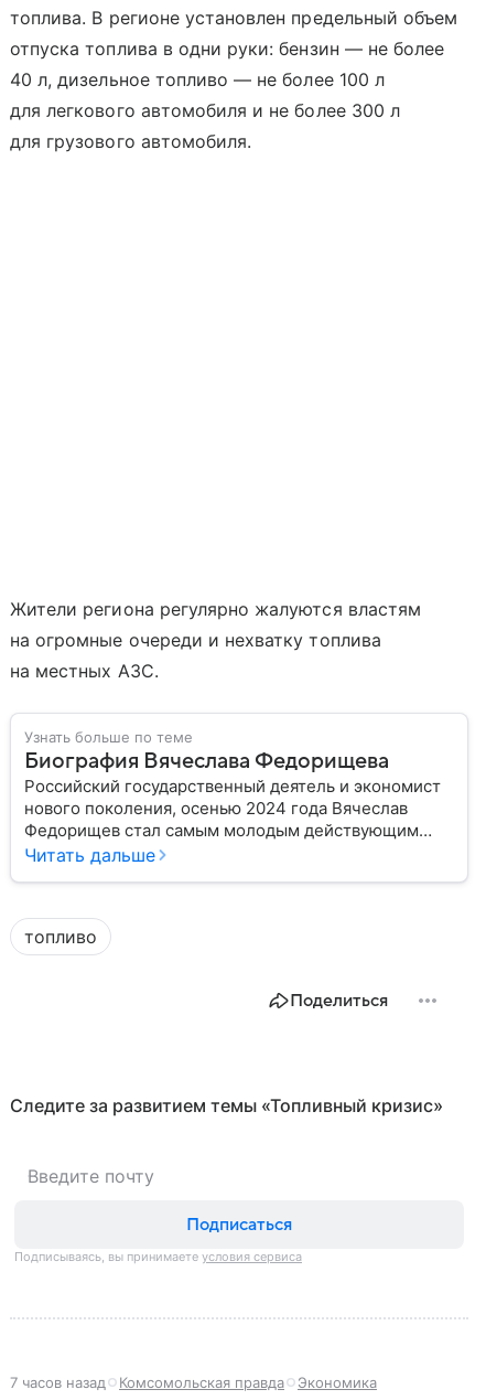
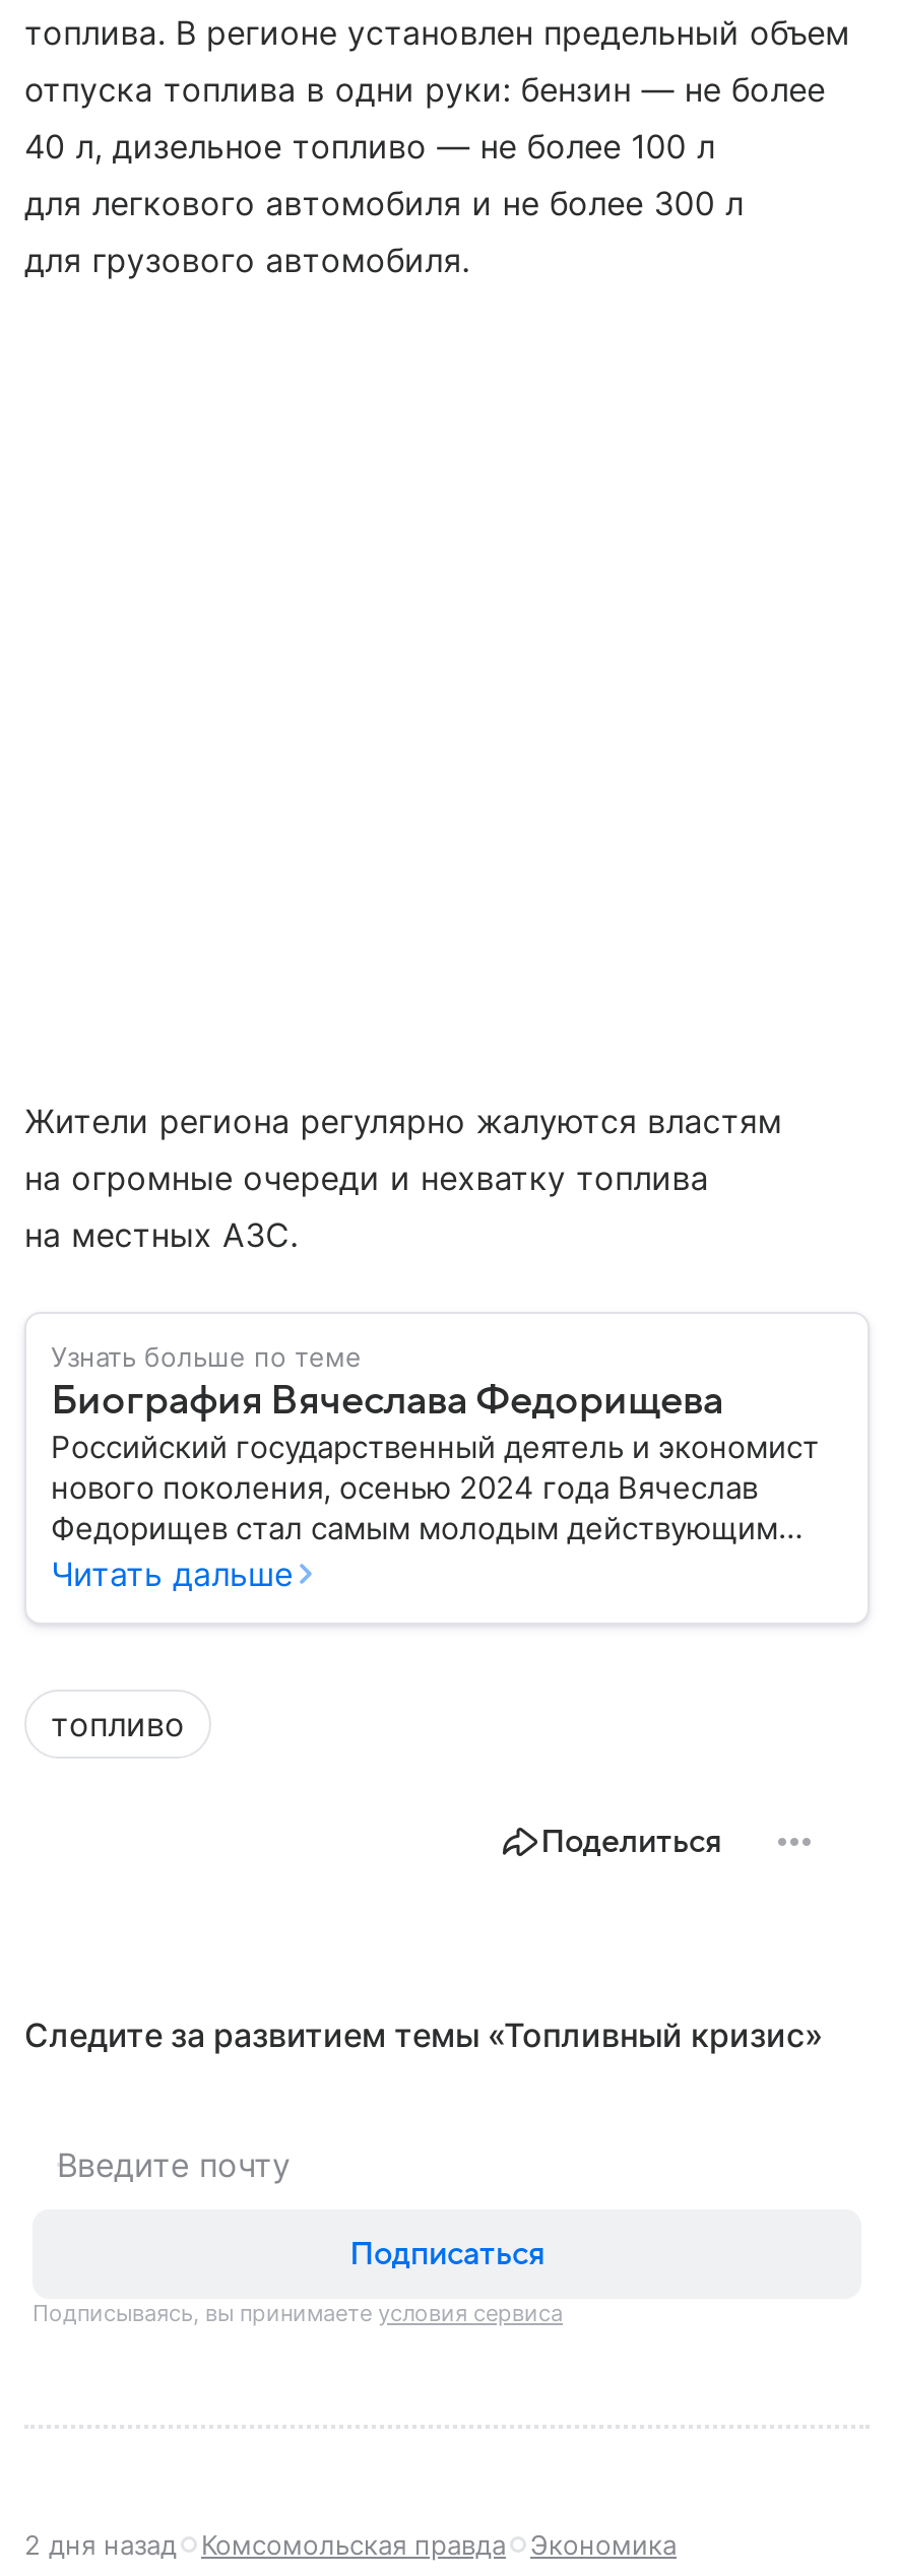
- 7 часов назад Комсомольская правда Экономика
+ 2 дня назад Комсомольская правда Экономика
